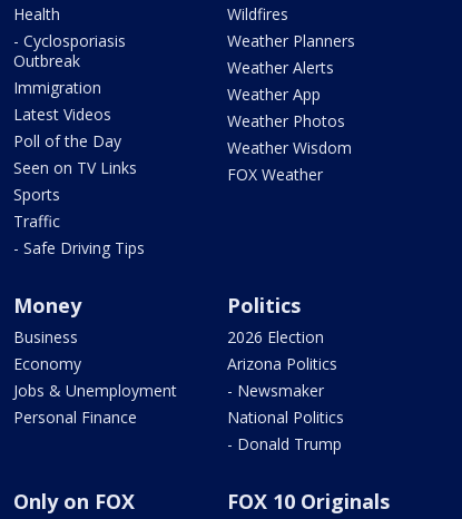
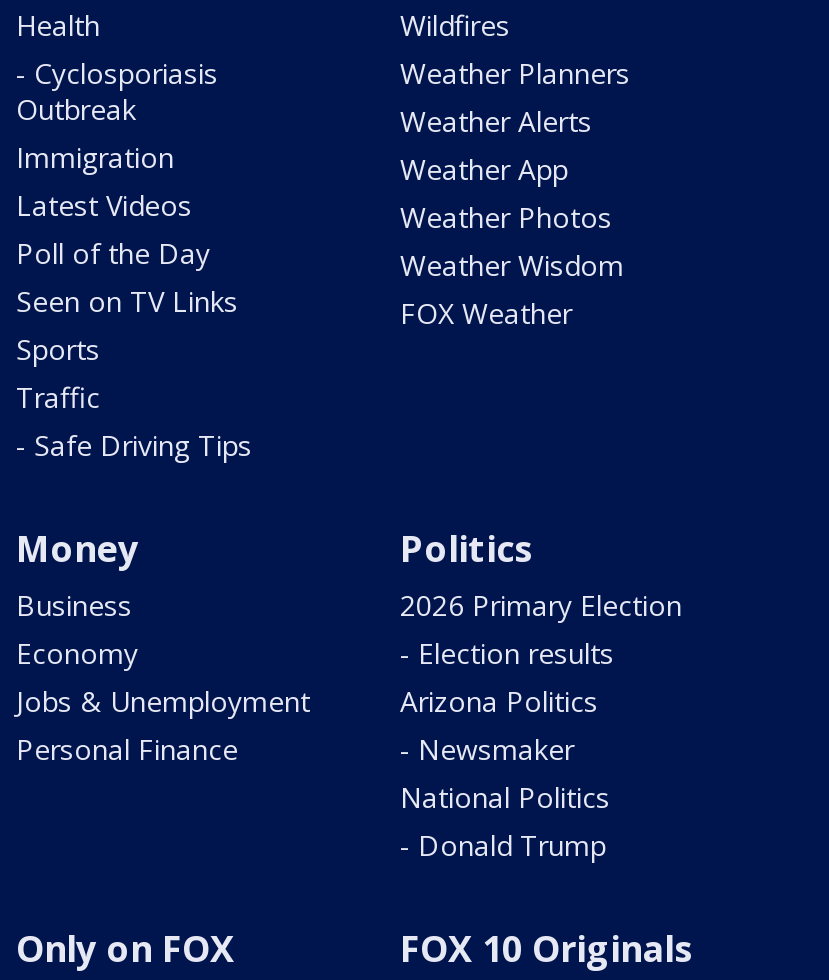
- 2026 Election
+ 2026 Primary Election
+ - Election results
